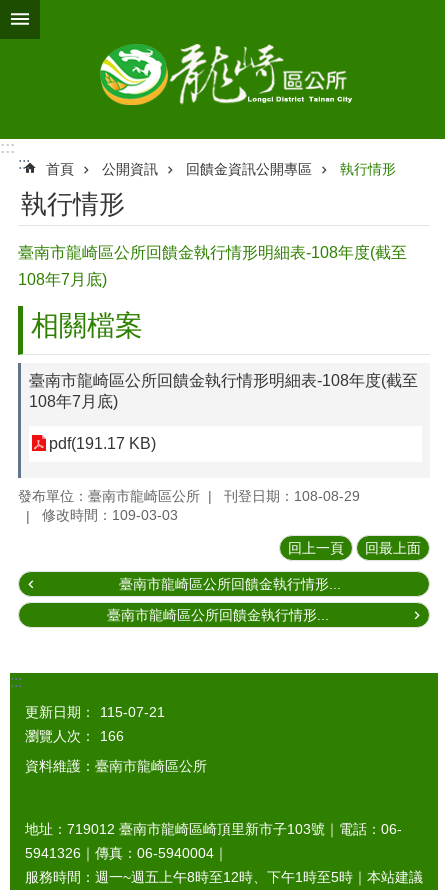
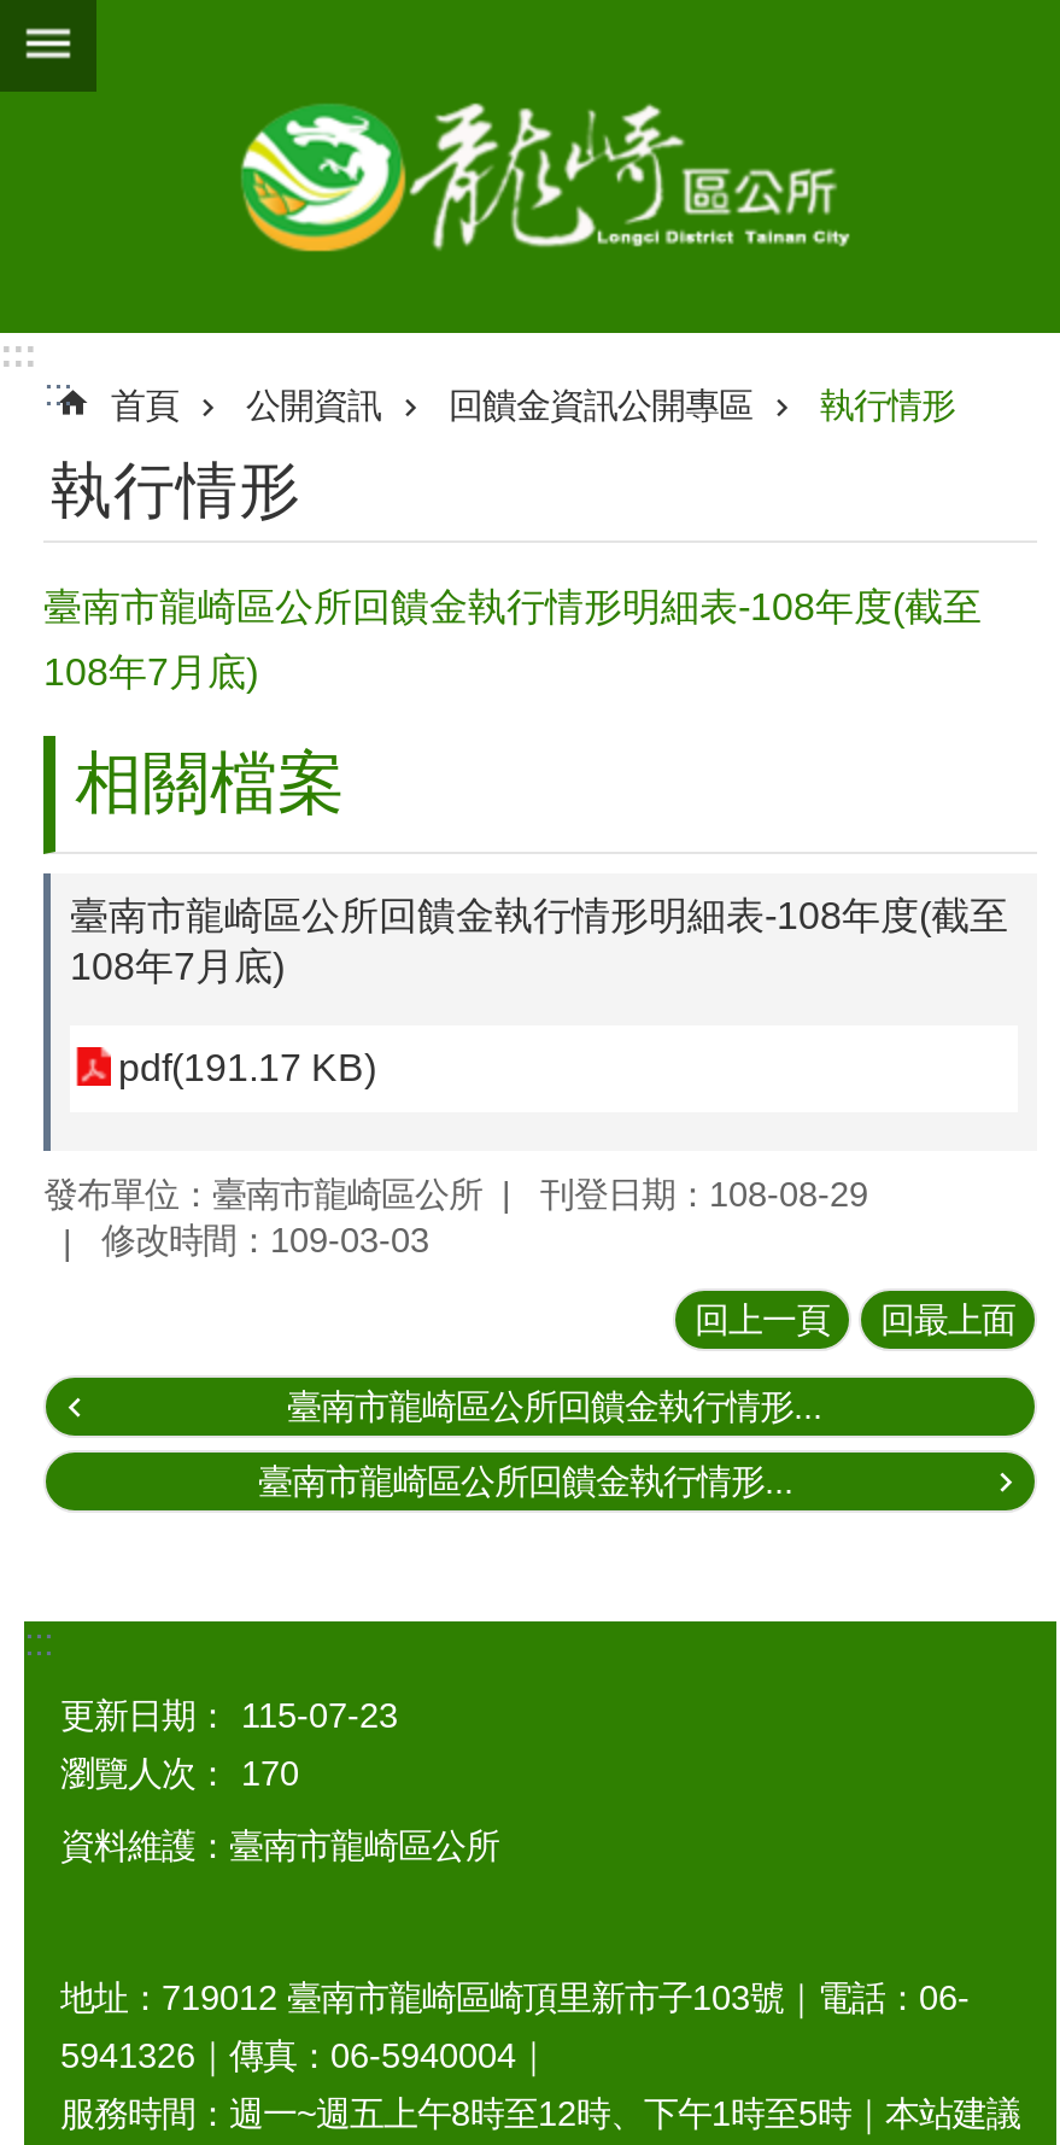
- 更新日期： 115-07-21
+ 更新日期： 115-07-23

- 瀏覽人次： 166
+ 瀏覽人次： 170
